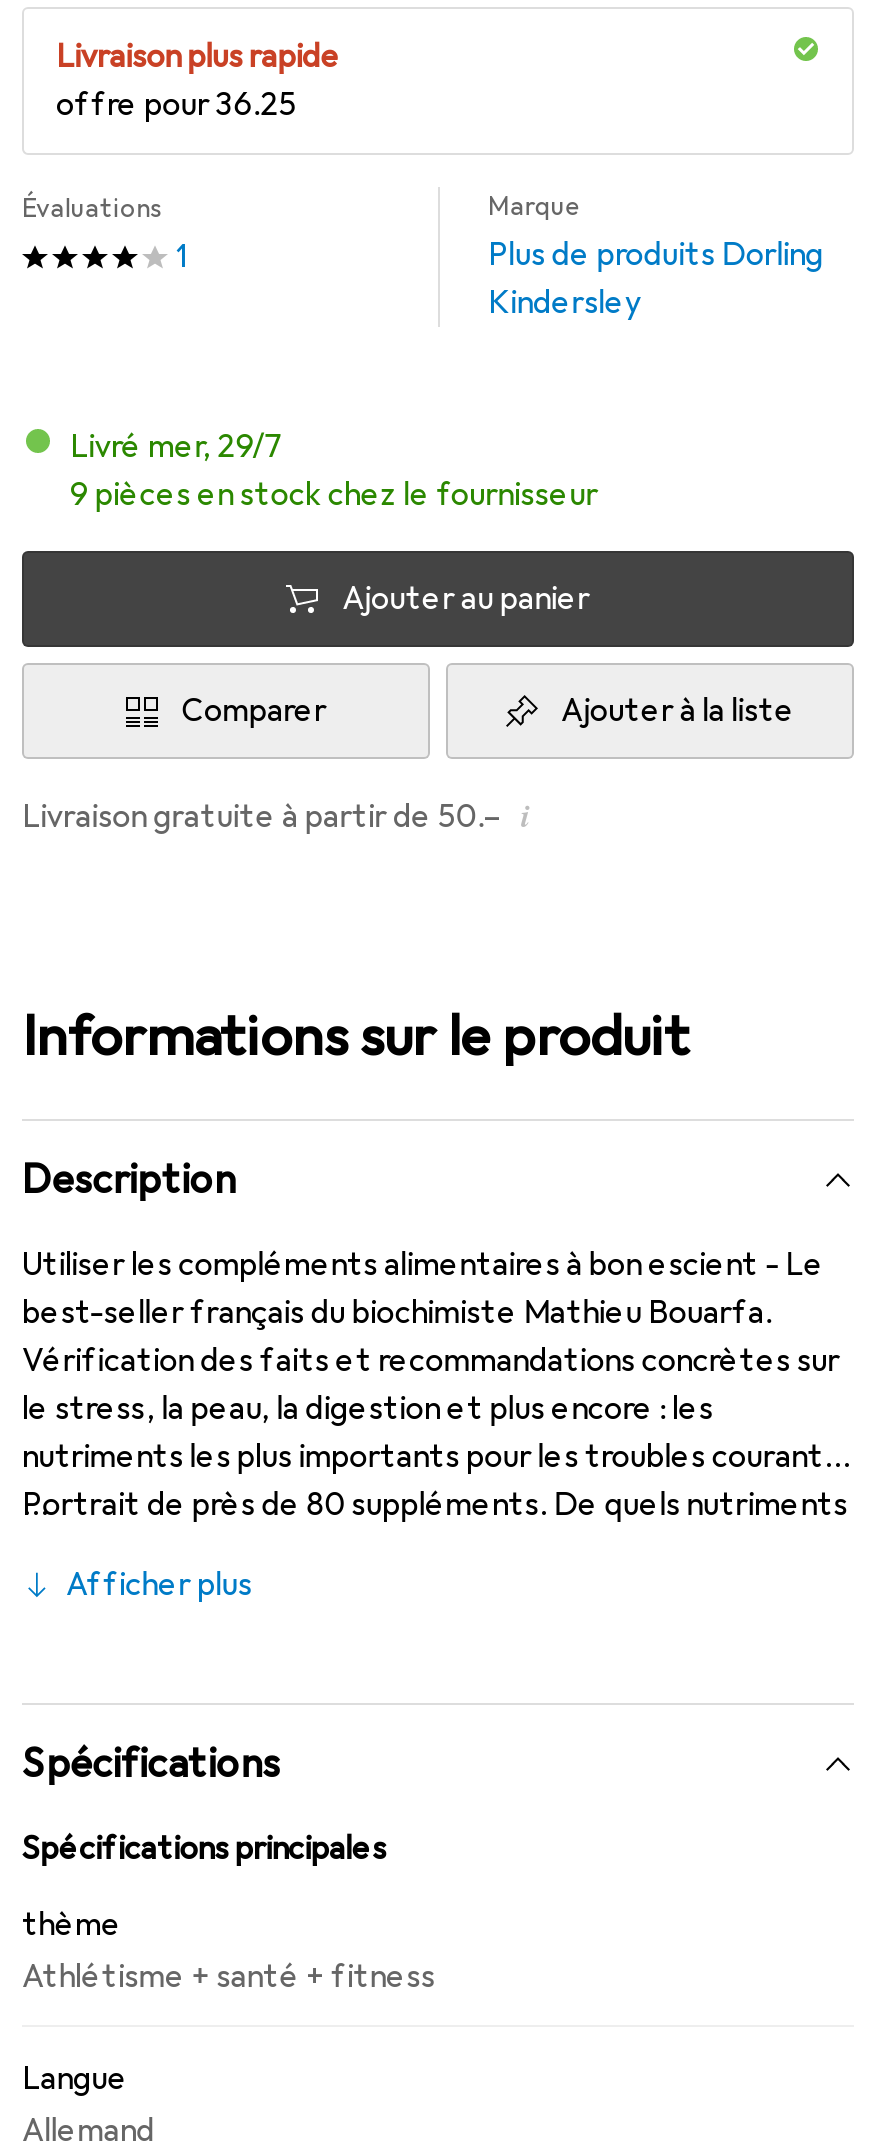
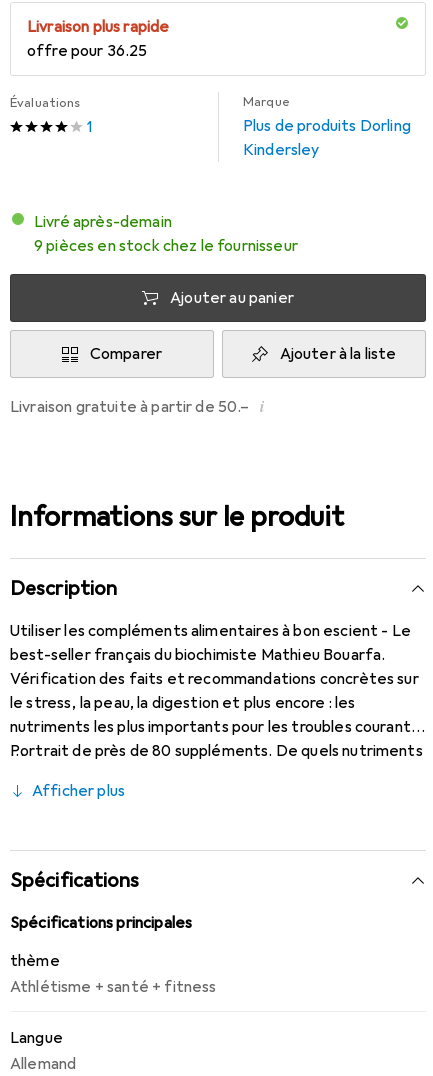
- Livré mer, 29/7
+ Livré après-demain
